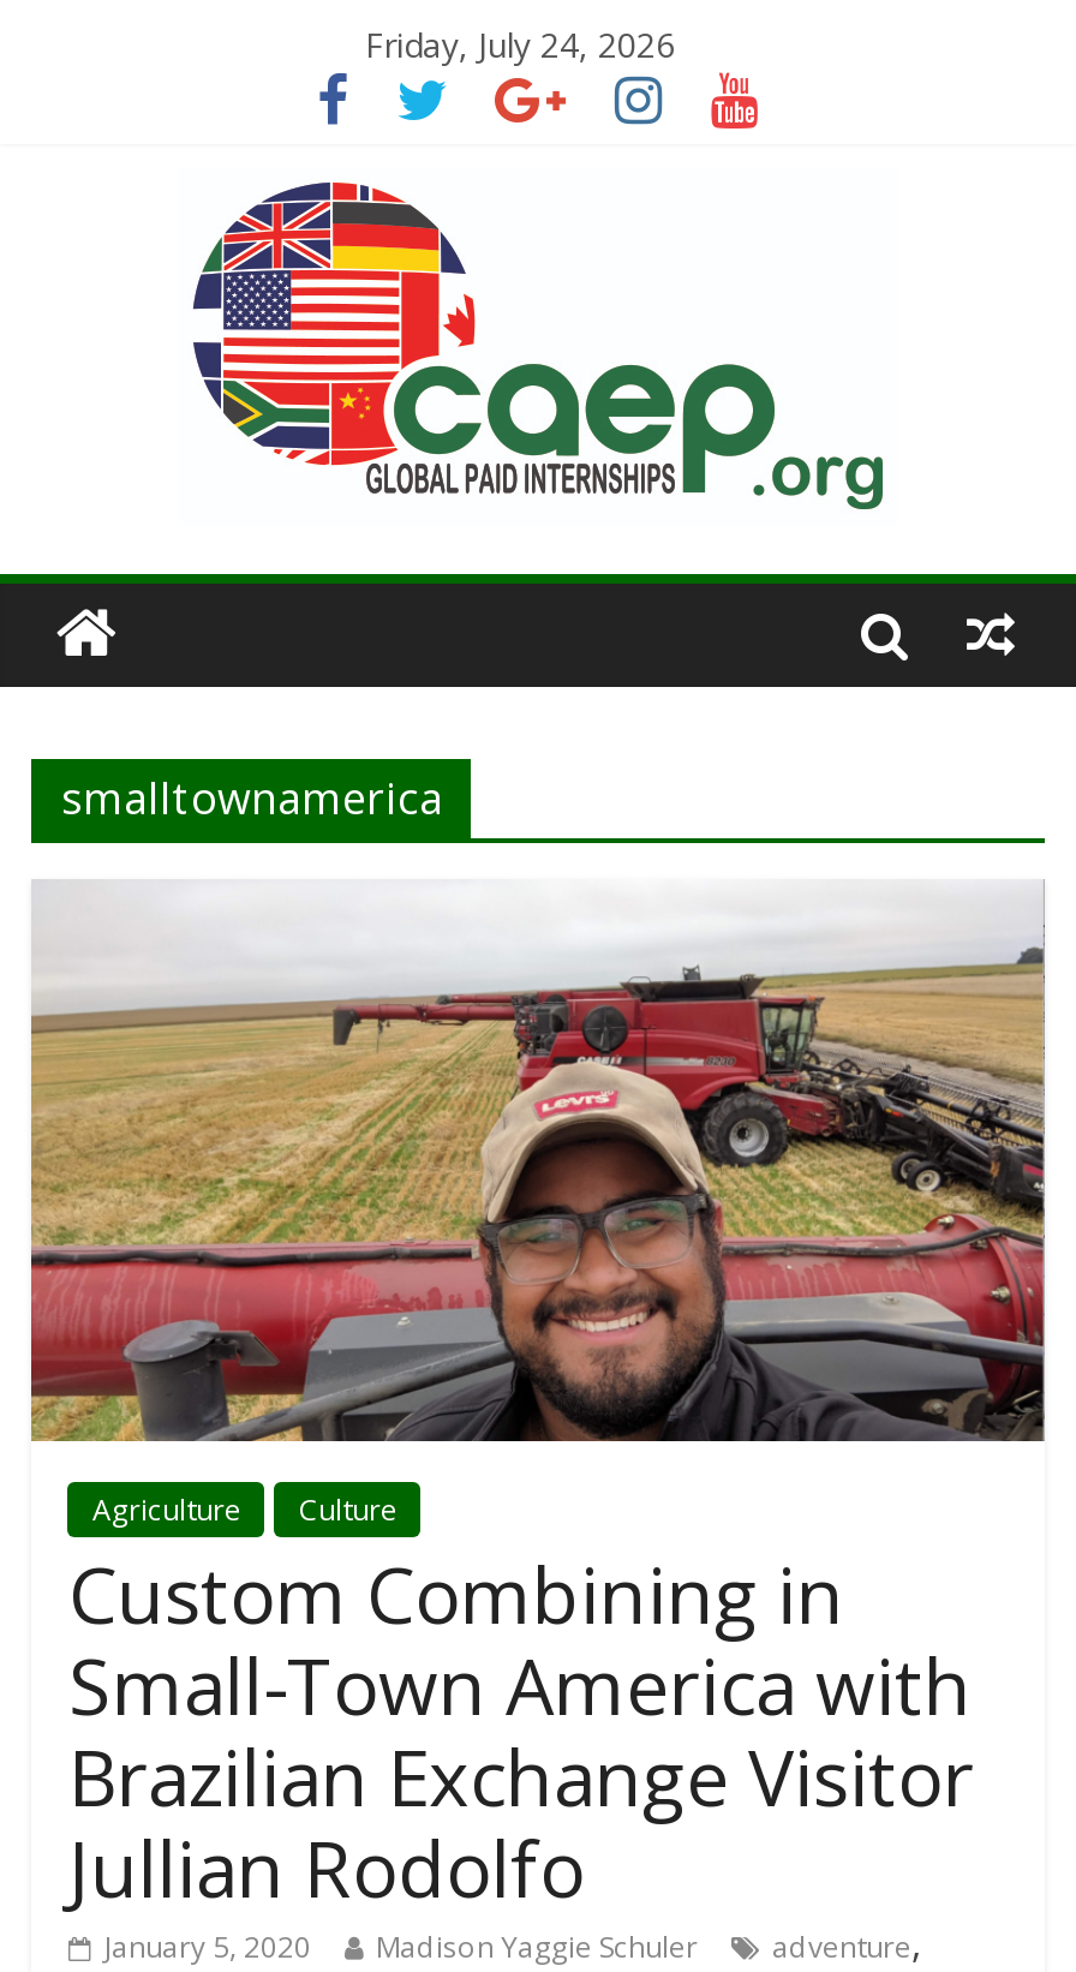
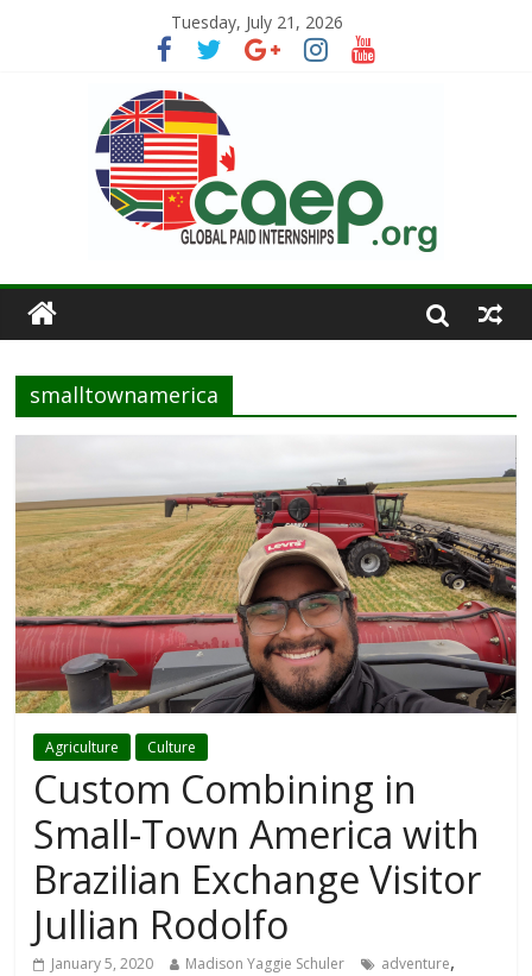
- Friday, July 24, 2026
+ Tuesday, July 21, 2026
